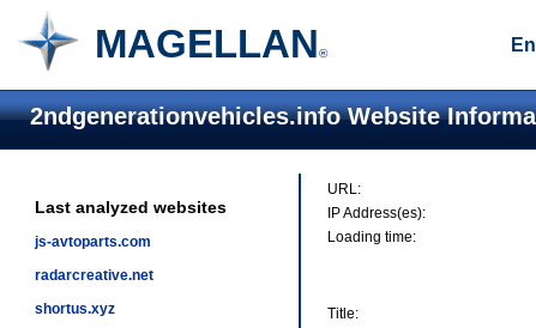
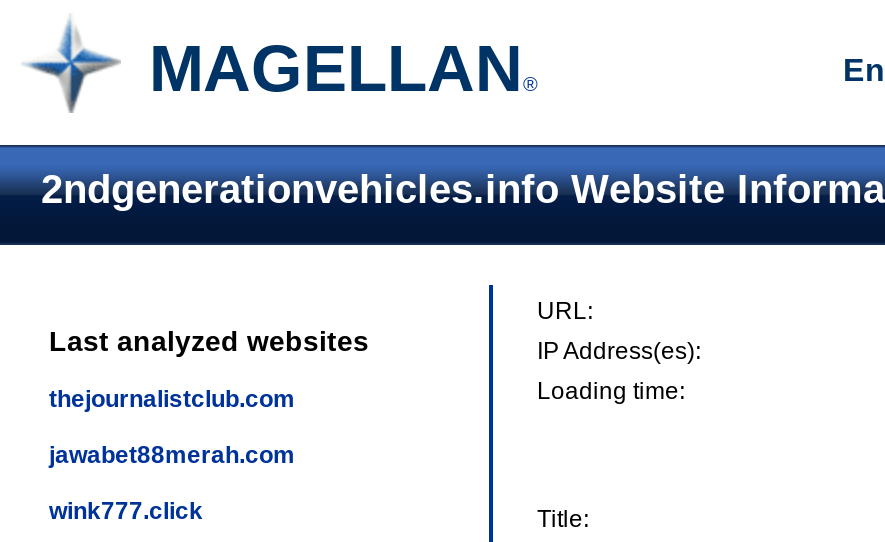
- js-avtoparts.com
+ thejournalistclub.com

- radarcreative.net
+ jawabet88merah.com

- shortus.xyz
+ wink777.click
